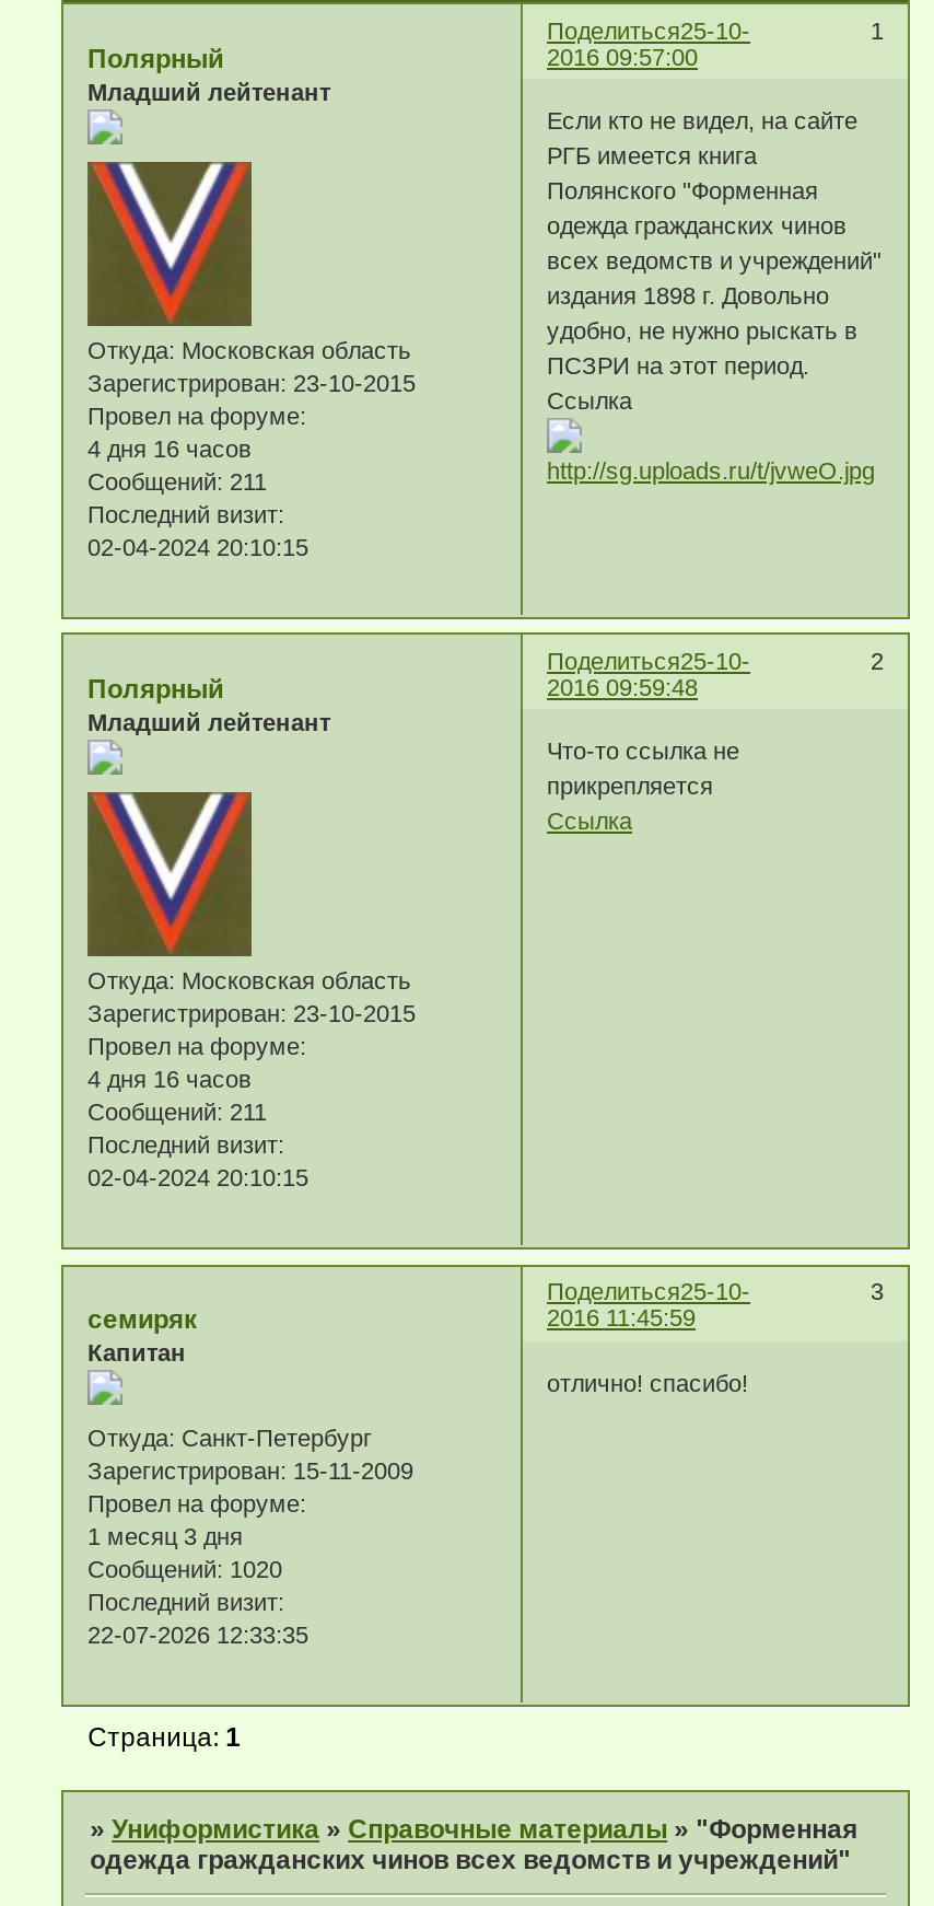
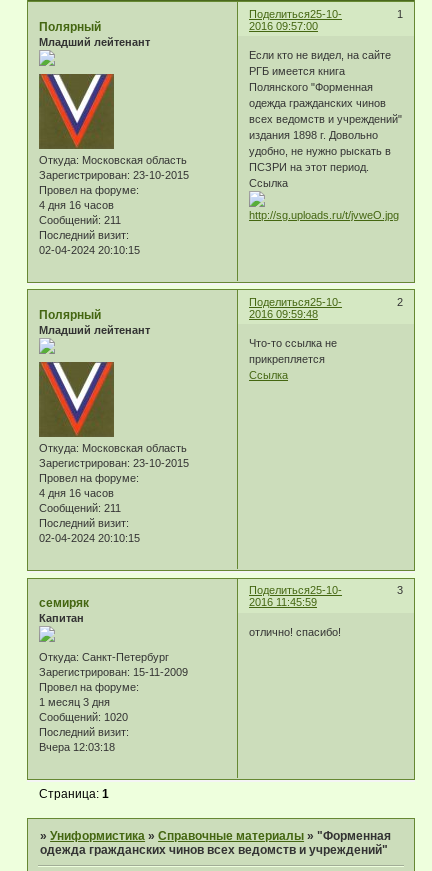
- 22-07-2026 12:33:35
+ Вчера 12:03:18
